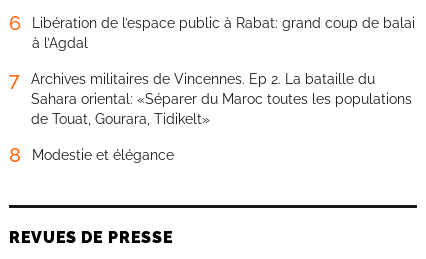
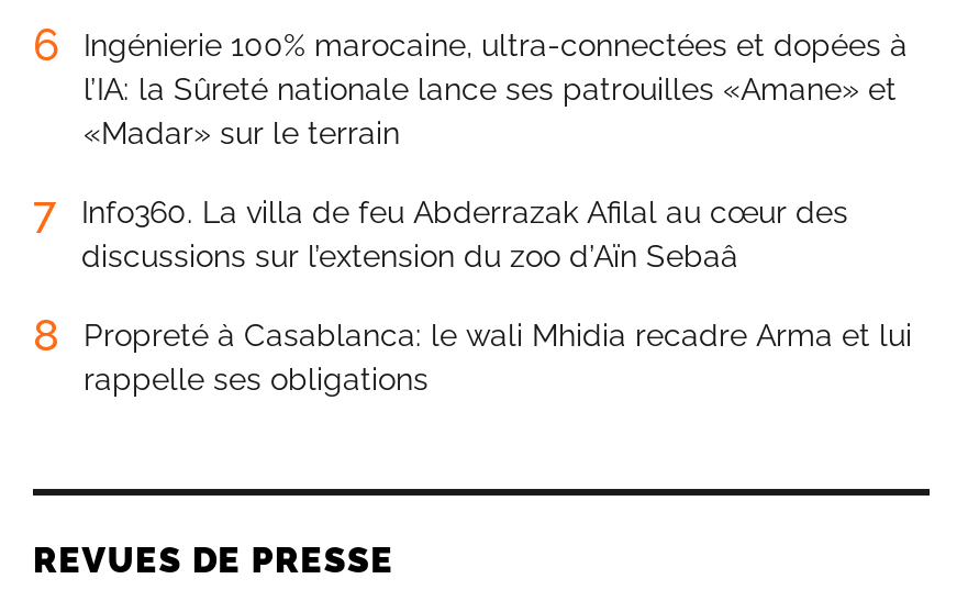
- Libération de l’espace public à Rabat: grand coup de balai
- à l’Agdal
+ Ingénierie 100% marocaine, ultra-connectées et dopées à
+ l’IA: la Sûreté nationale lance ses patrouilles «Amane» et
+ «Madar» sur le terrain

- Archives militaires de Vincennes. Ep 2. La bataille du
- Sahara oriental: «Séparer du Maroc toutes les populations
- de Touat, Gourara, Tidikelt»
+ Info360. La villa de feu Abderrazak Afilal au cœur des
+ discussions sur l’extension du zoo d’Aïn Sebaâ

- Modestie et élégance
+ Propreté à Casablanca: le wali Mhidia recadre Arma et lui
+ rappelle ses obligations
